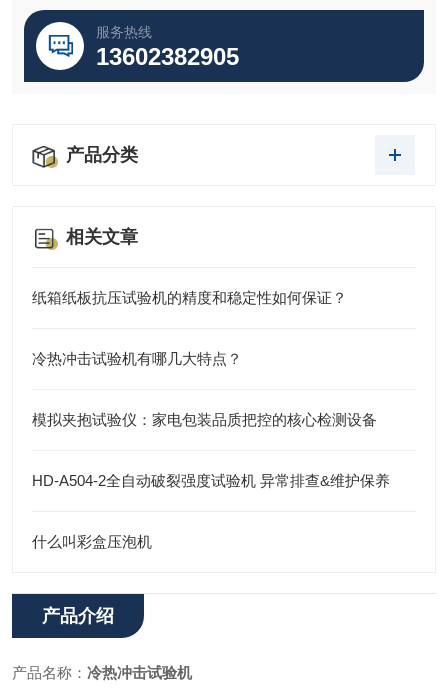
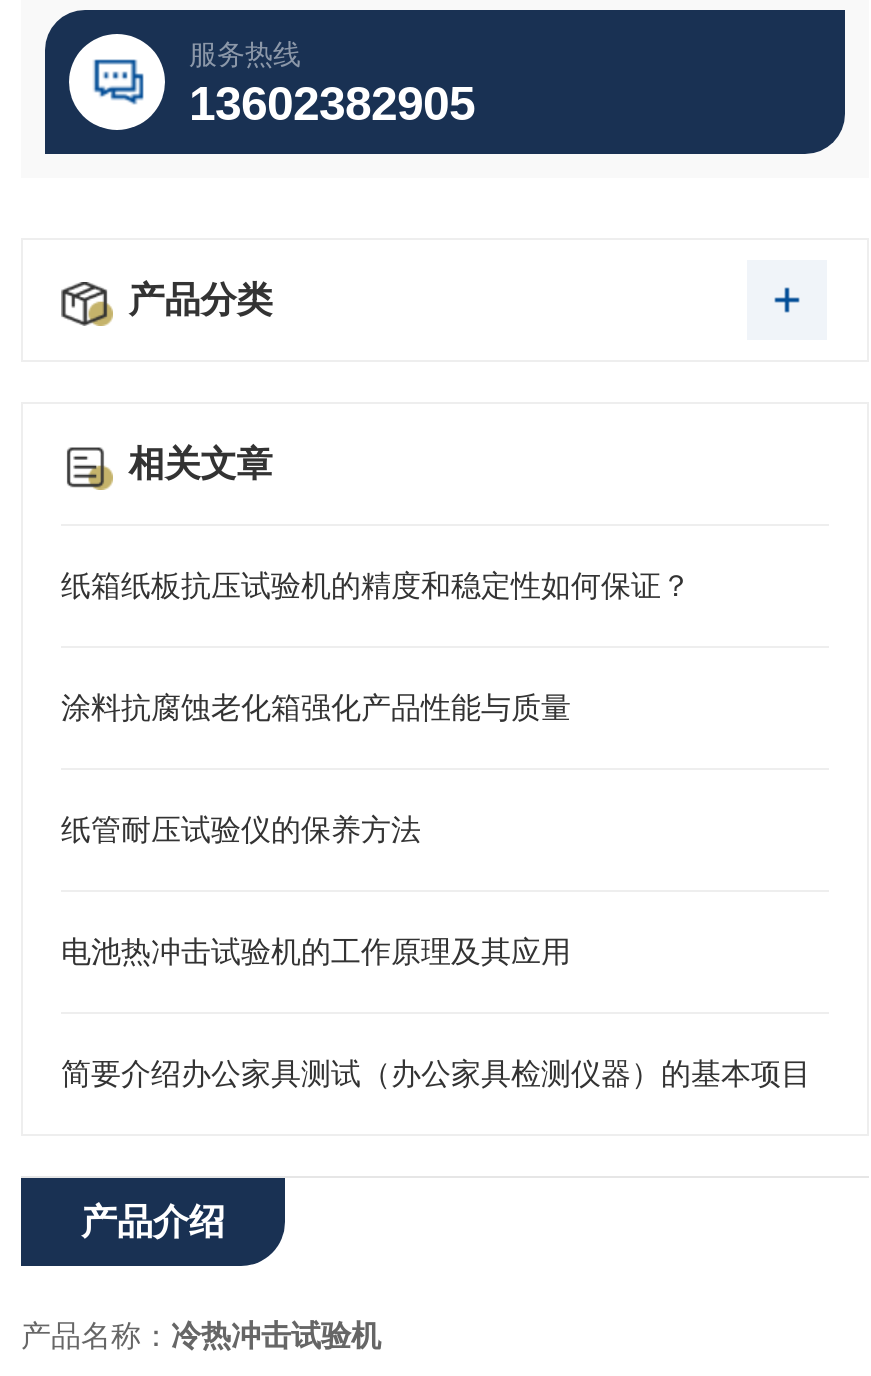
- 冷热冲击试验机有哪几大特点？
+ 涂料抗腐蚀老化箱强化产品性能与质量

- 模拟夹抱试验仪：家电包装品质把控的核心检测设备
+ 纸管耐压试验仪的保养方法

- HD-A504-2全自动破裂强度试验机 异常排查&维护保养
+ 电池热冲击试验机的工作原理及其应用

- 什么叫彩盒压泡机
+ 简要介绍办公家具测试（办公家具检测仪器）的基本项目
